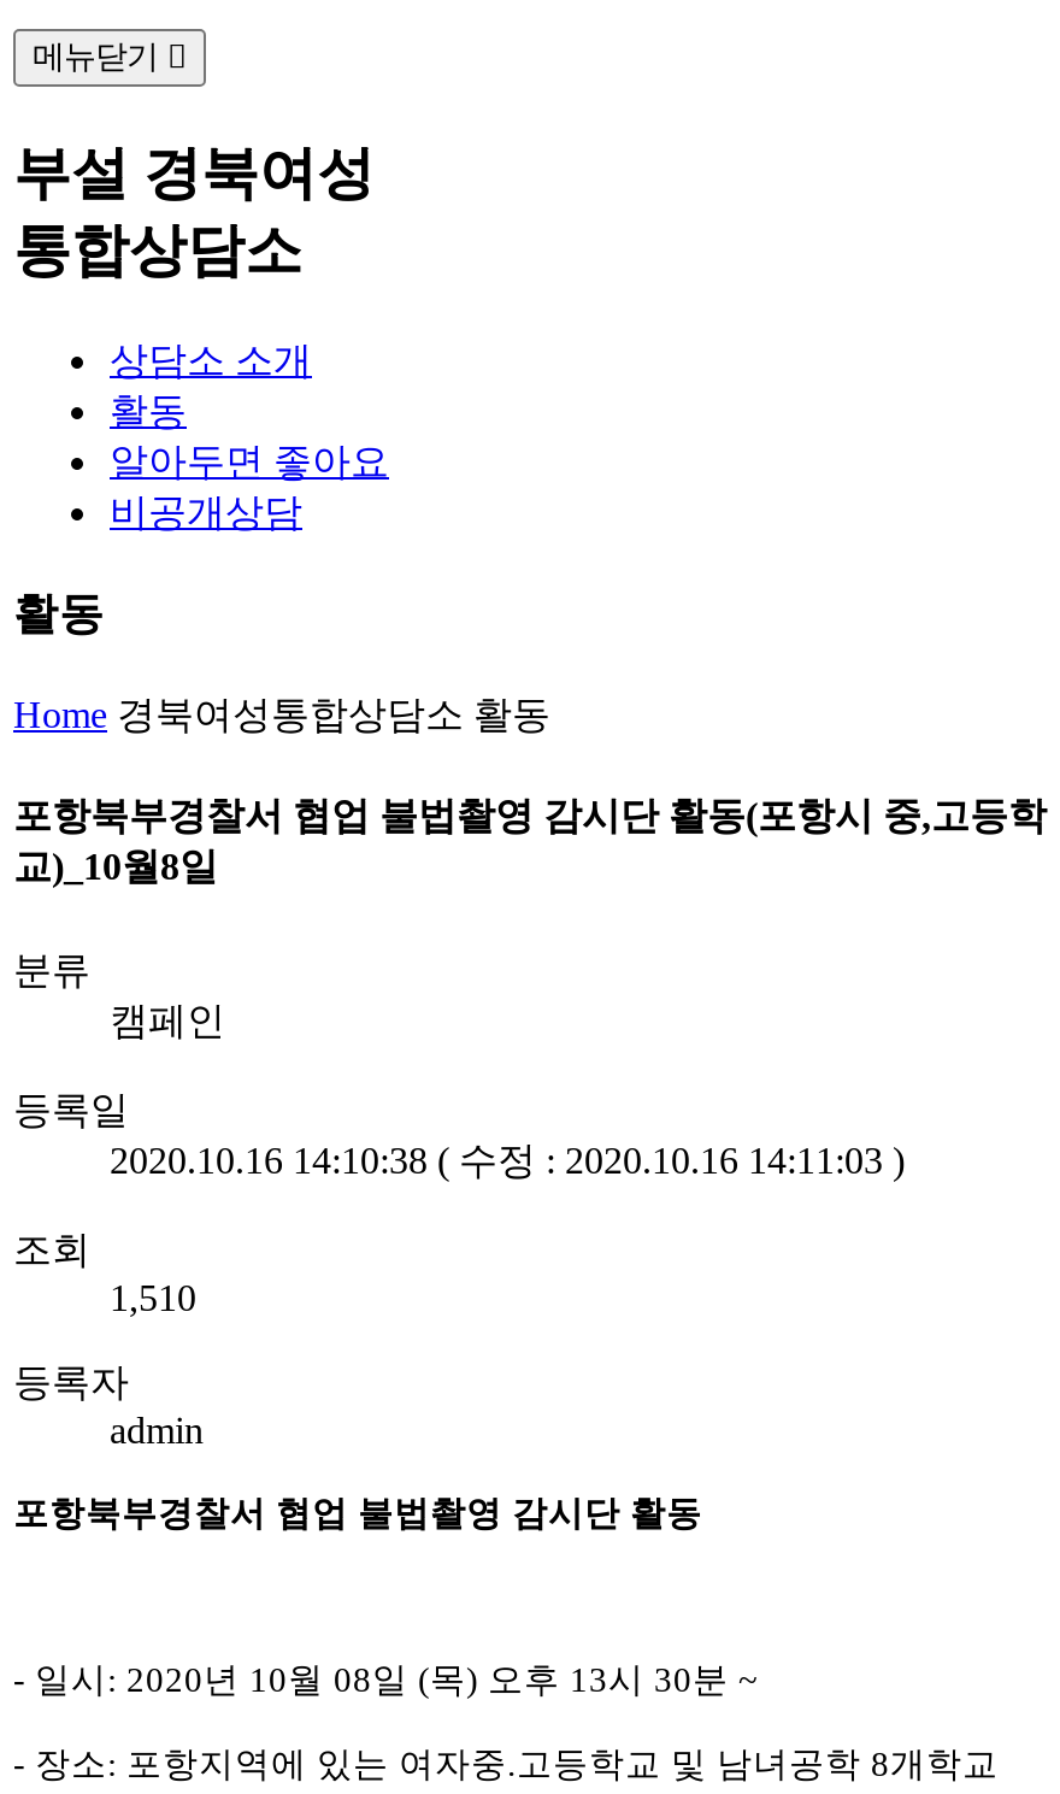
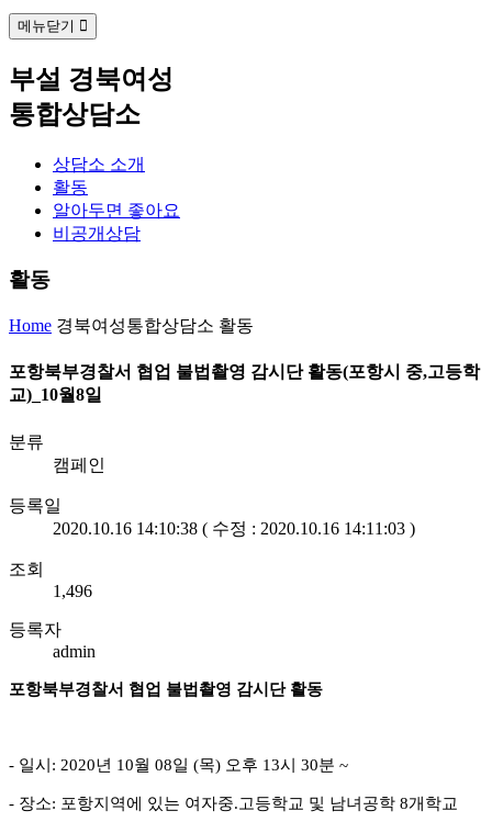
- 1,510
+ 1,496
